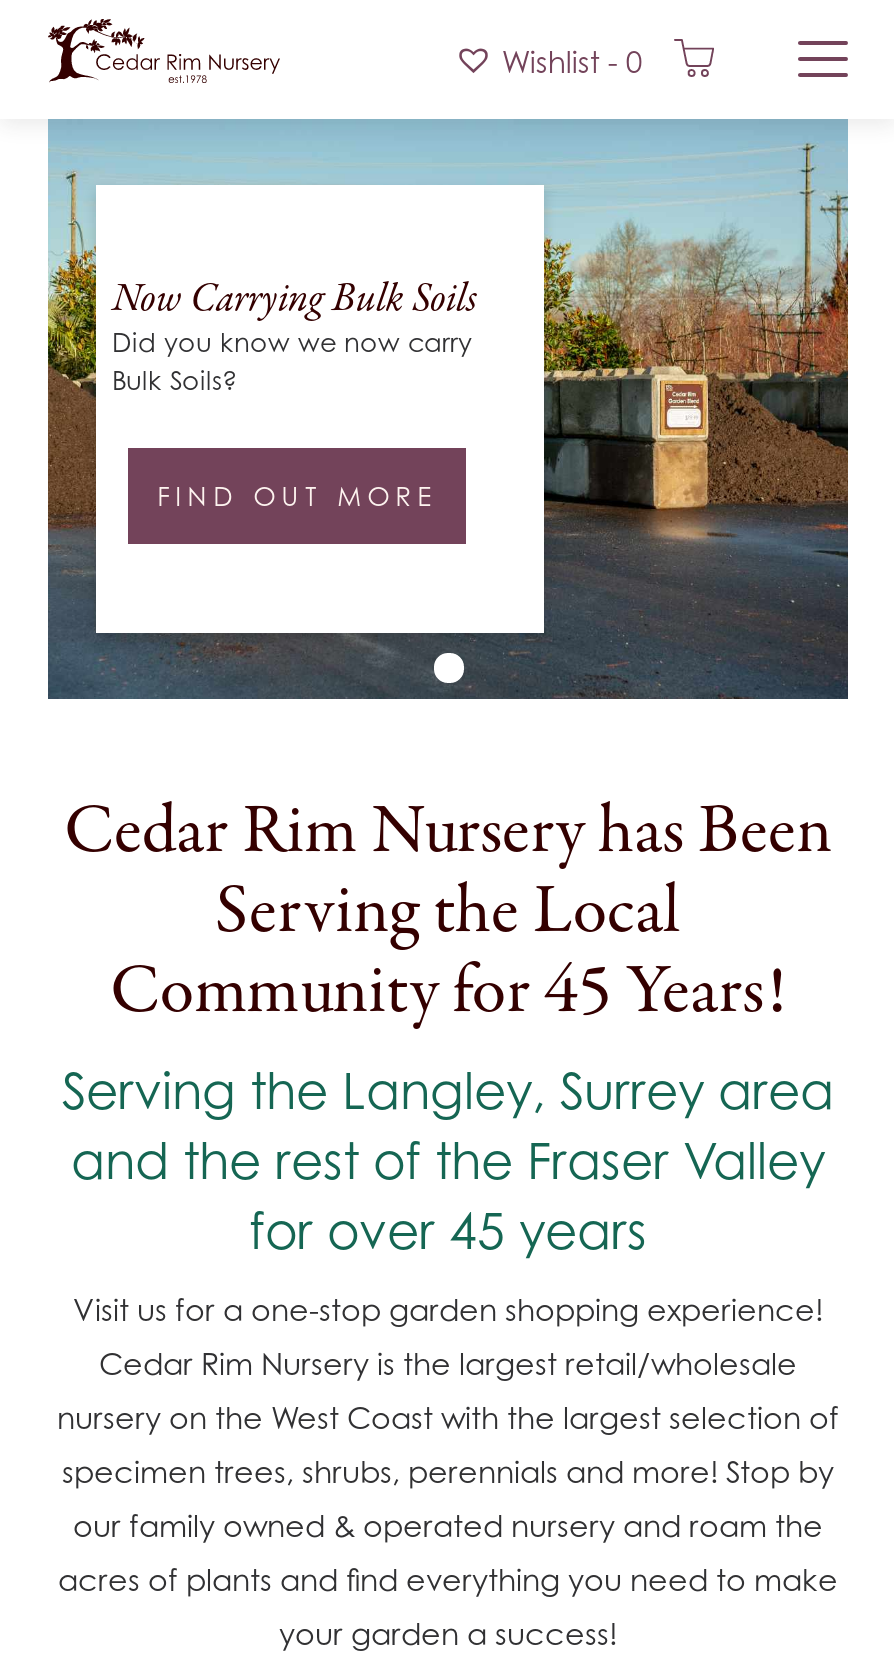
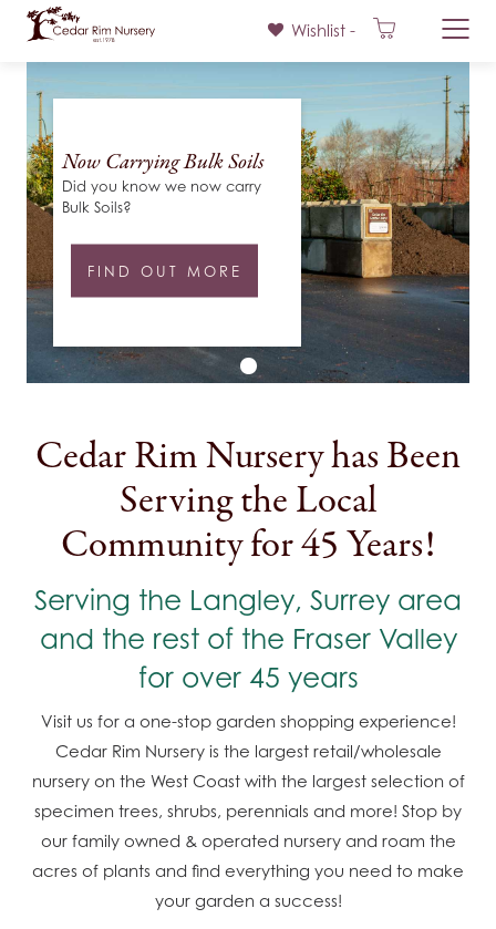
- Wishlist - 0
+ Wishlist -
